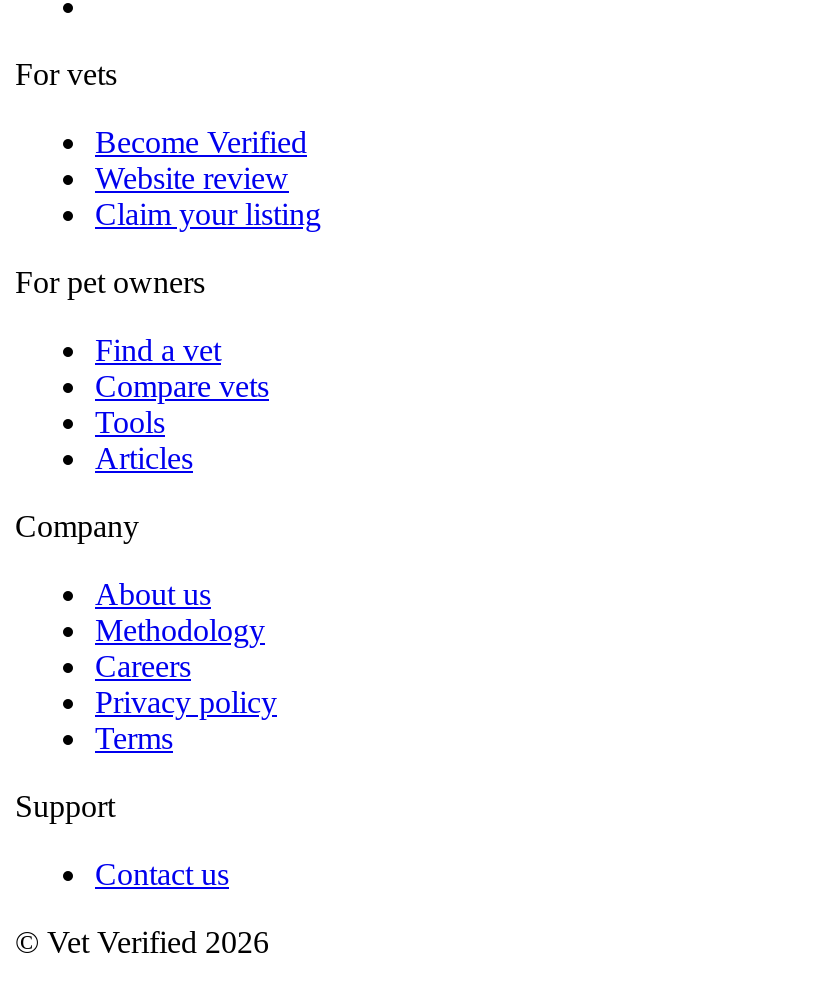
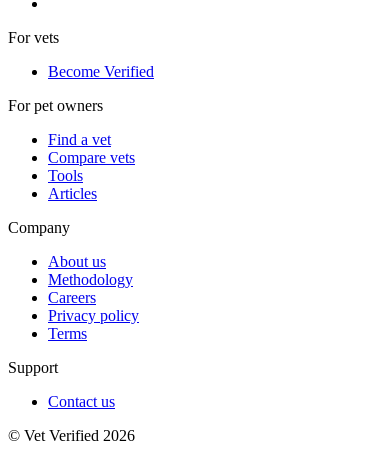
- Website review
- Claim your listing
